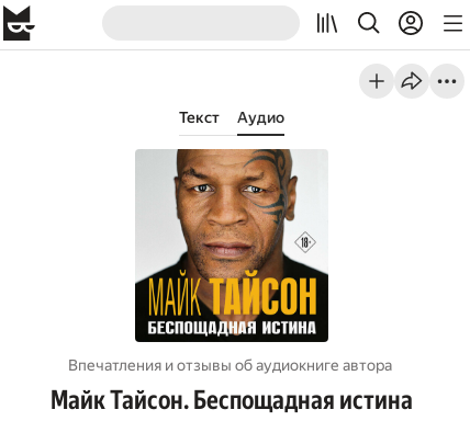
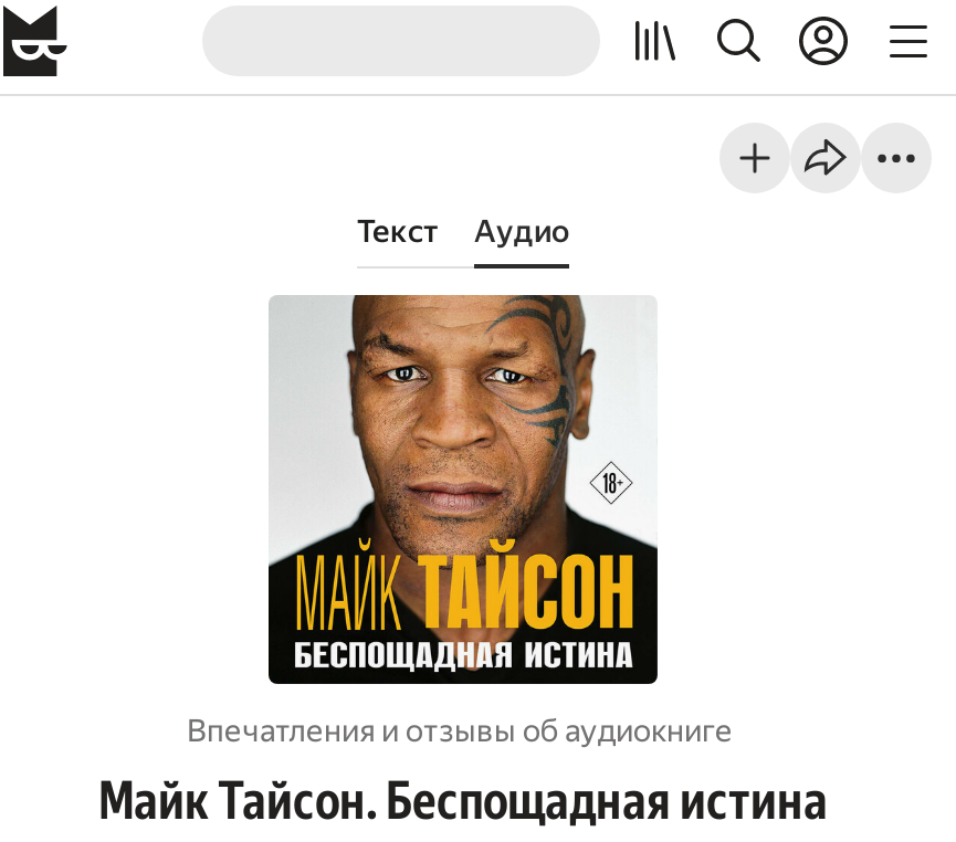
- Впечатления и отзывы об aудиокниге автора
+ Впечатления и отзывы об aудиокниге
